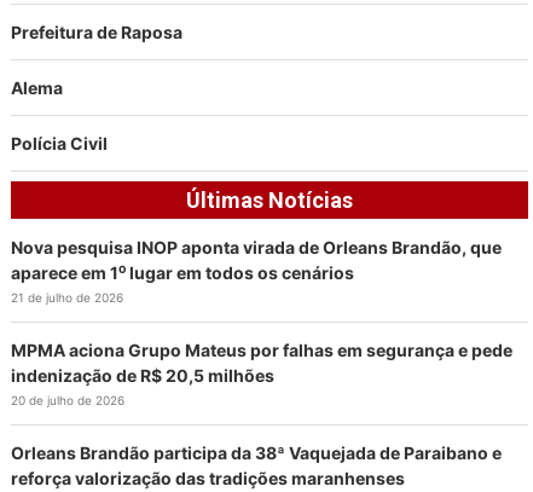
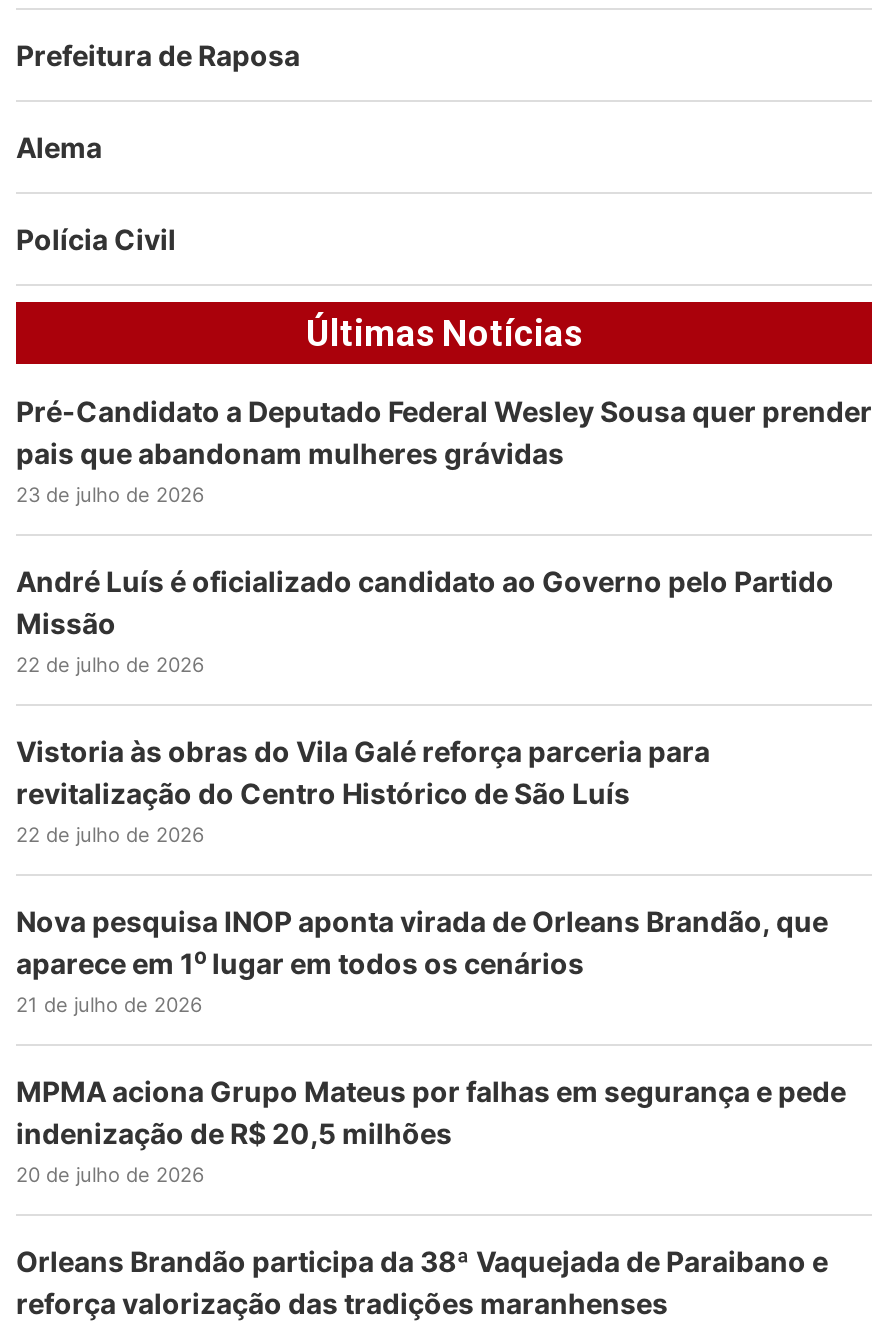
+ Pré-Candidato a Deputado Federal Wesley Sousa quer prender
+ pais que abandonam mulheres grávidas
+ 23 de julho de 2026
+ André Luís é oficializado candidato ao Governo pelo Partido
+ Missão
+ 22 de julho de 2026
+ Vistoria às obras do Vila Galé reforça parceria para
+ revitalização do Centro Histórico de São Luís
+ 22 de julho de 2026
